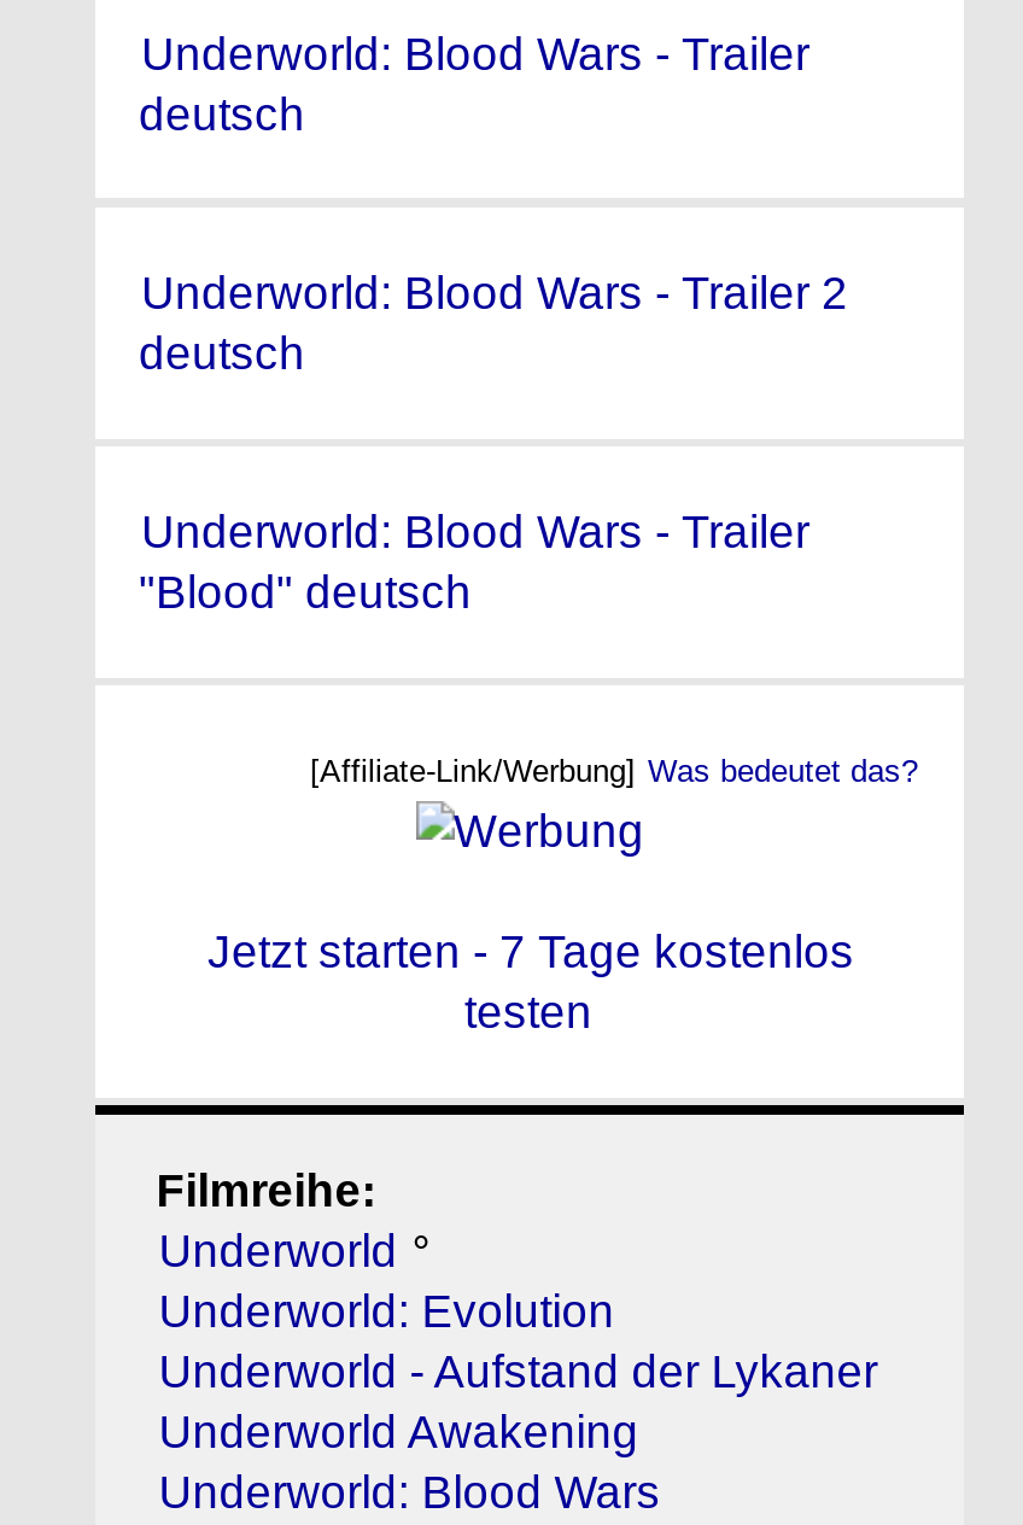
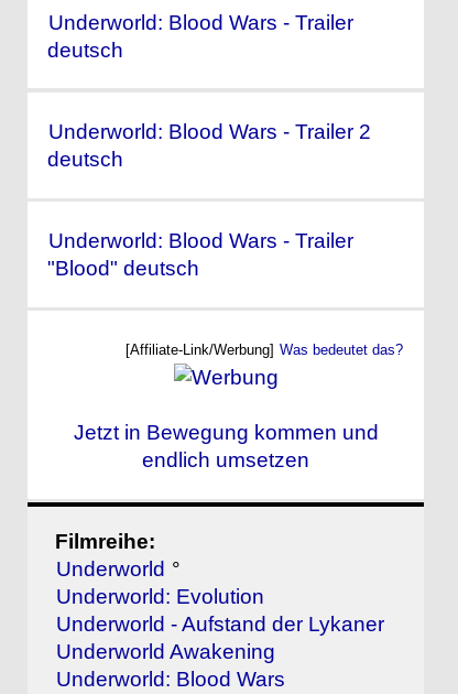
- Jetzt starten - 7 Tage kostenlos
- testen
+ Jetzt in Bewegung kommen und
+ endlich umsetzen
